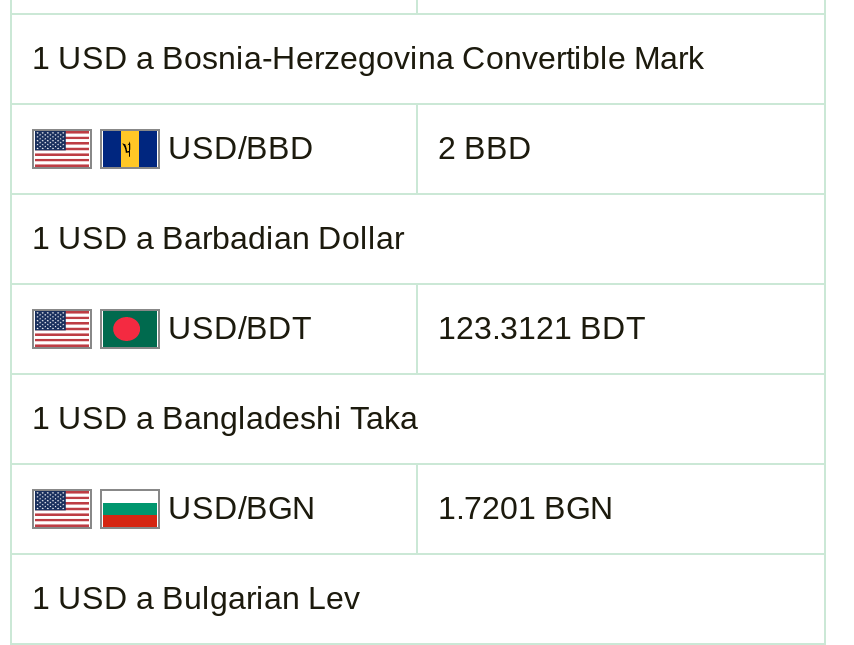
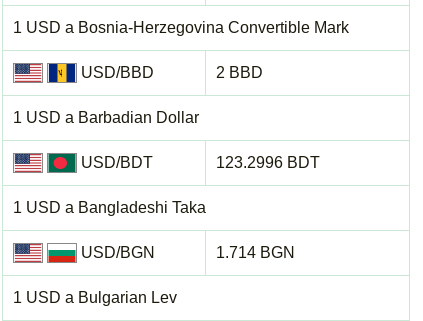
- 123.3121 BDT
+ 123.2996 BDT

- 1.7201 BGN
+ 1.714 BGN
